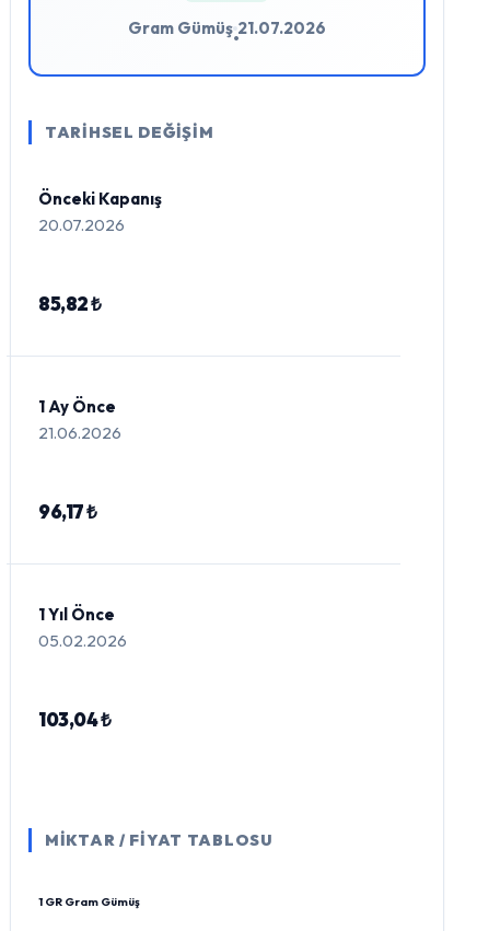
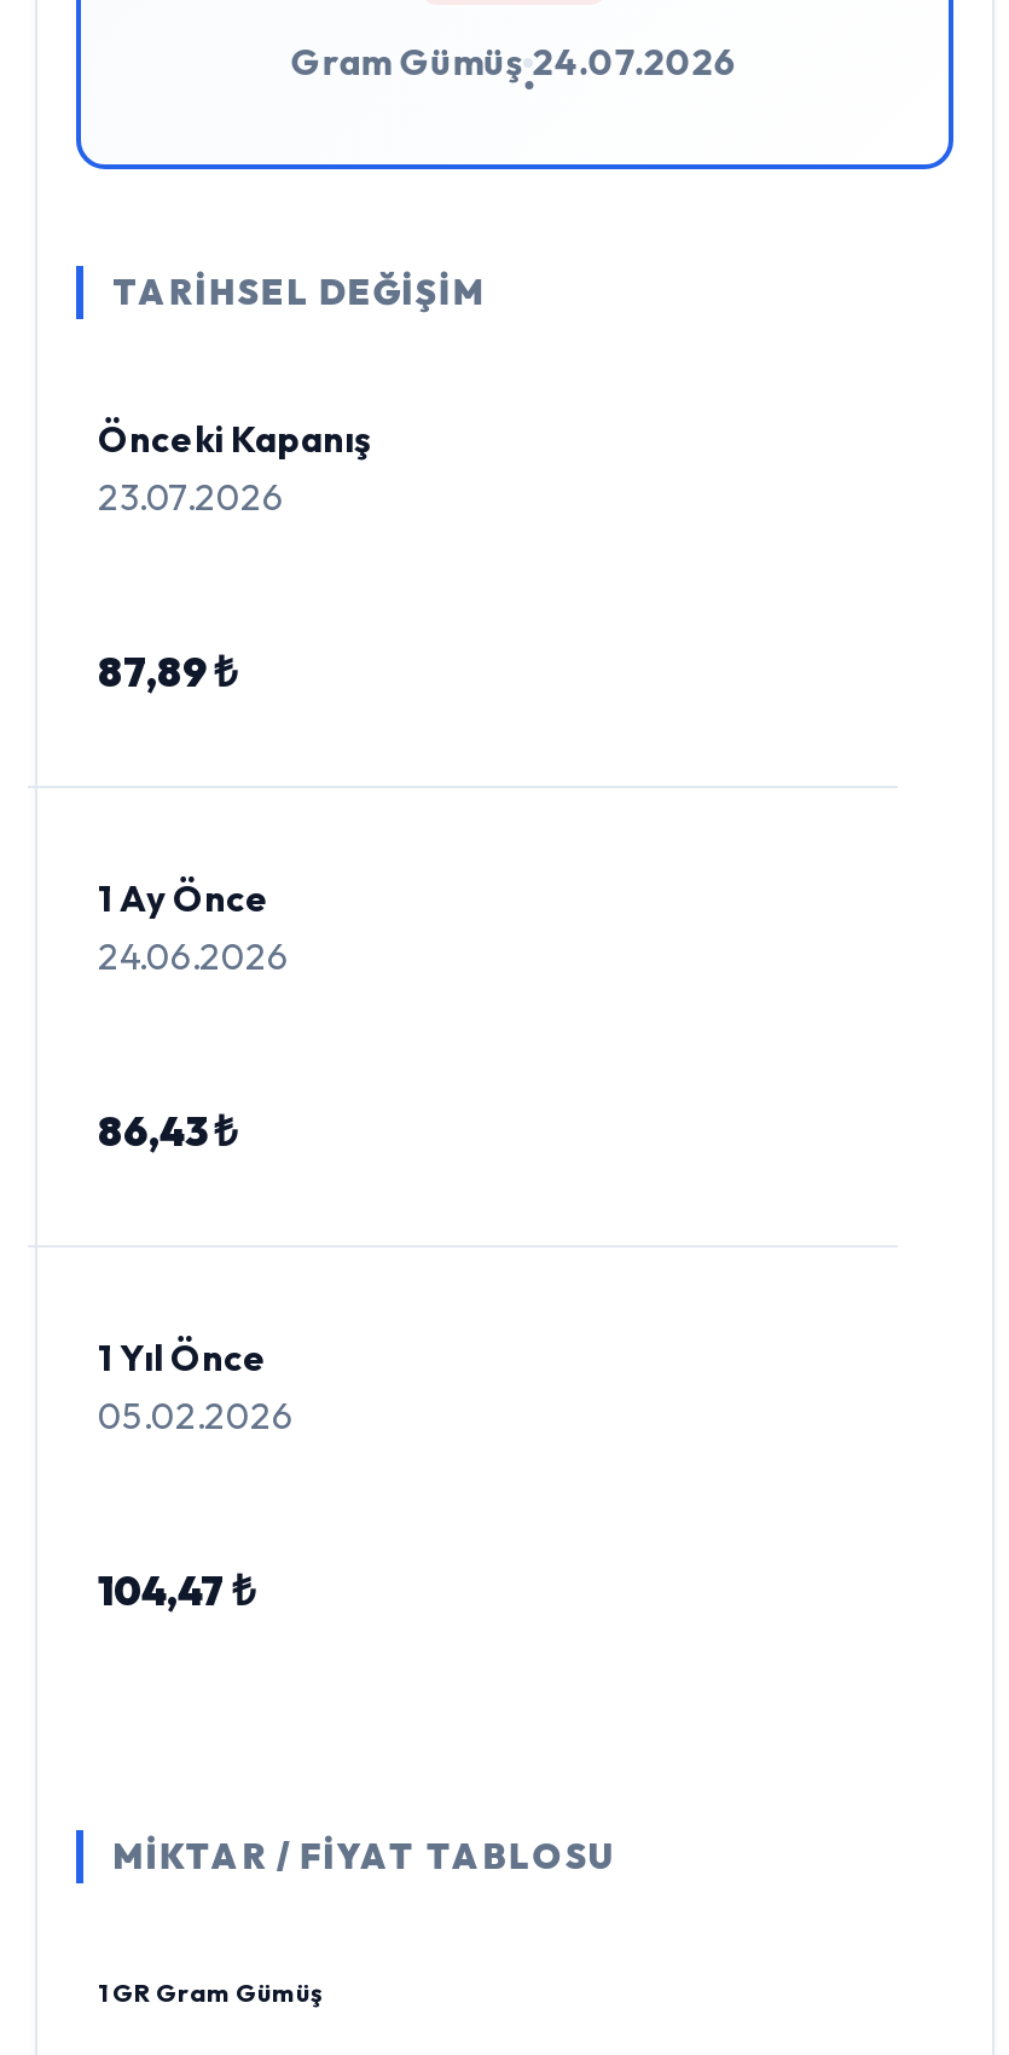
- Gram Gümüş 21.07.2026
+ Gram Gümüş 24.07.2026

- 20.07.2026
+ 23.07.2026

- 85,82 ₺
+ 87,89 ₺

- 21.06.2026
+ 24.06.2026

- 96,17 ₺
+ 86,43 ₺

- 103,04 ₺
+ 104,47 ₺
